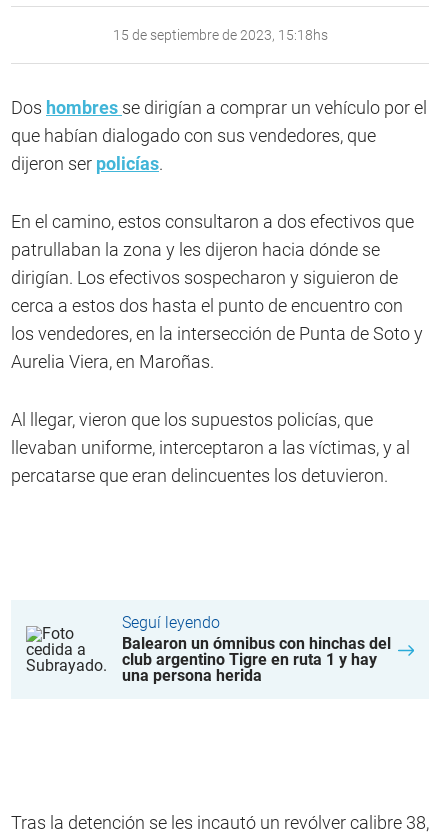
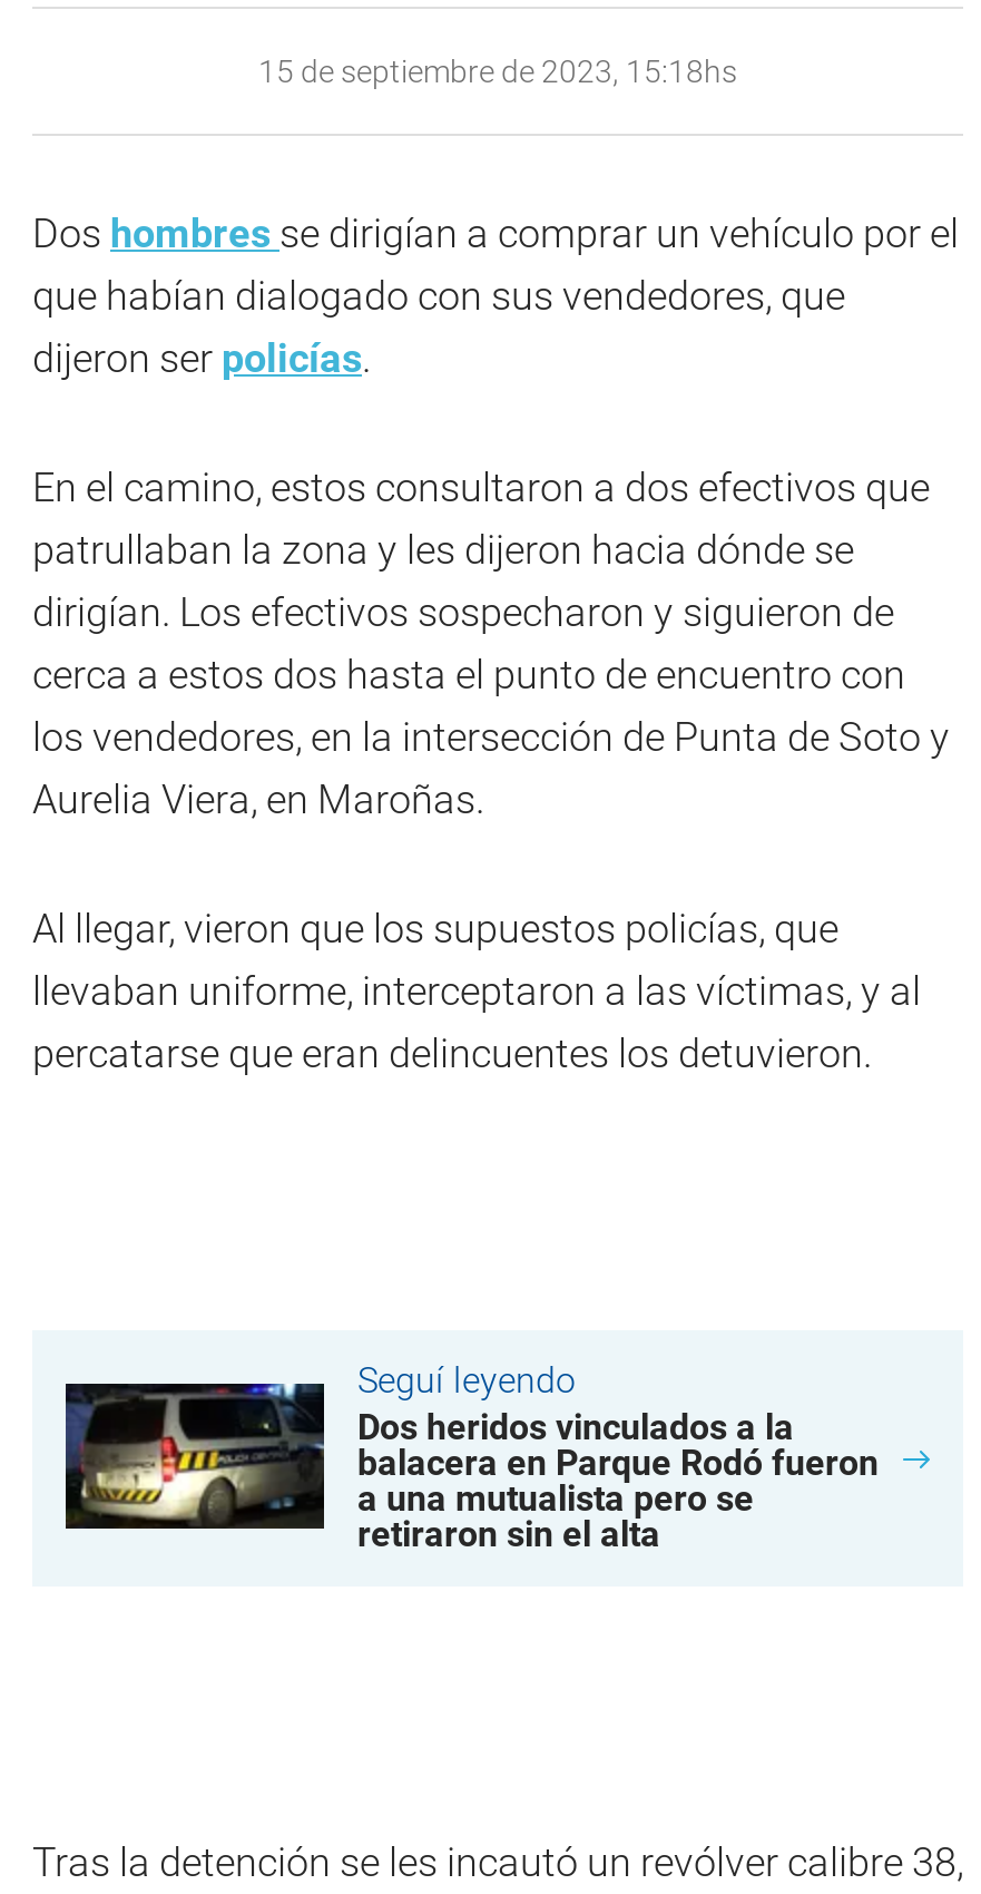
- [image]
+ [image]

- Balearon un ómnibus con hinchas del
- club argentino Tigre en ruta 1 y hay
- una persona herida
+ Dos heridos vinculados a la
+ balacera en Parque Rodó fueron
+ a una mutualista pero se
+ retiraron sin el alta
